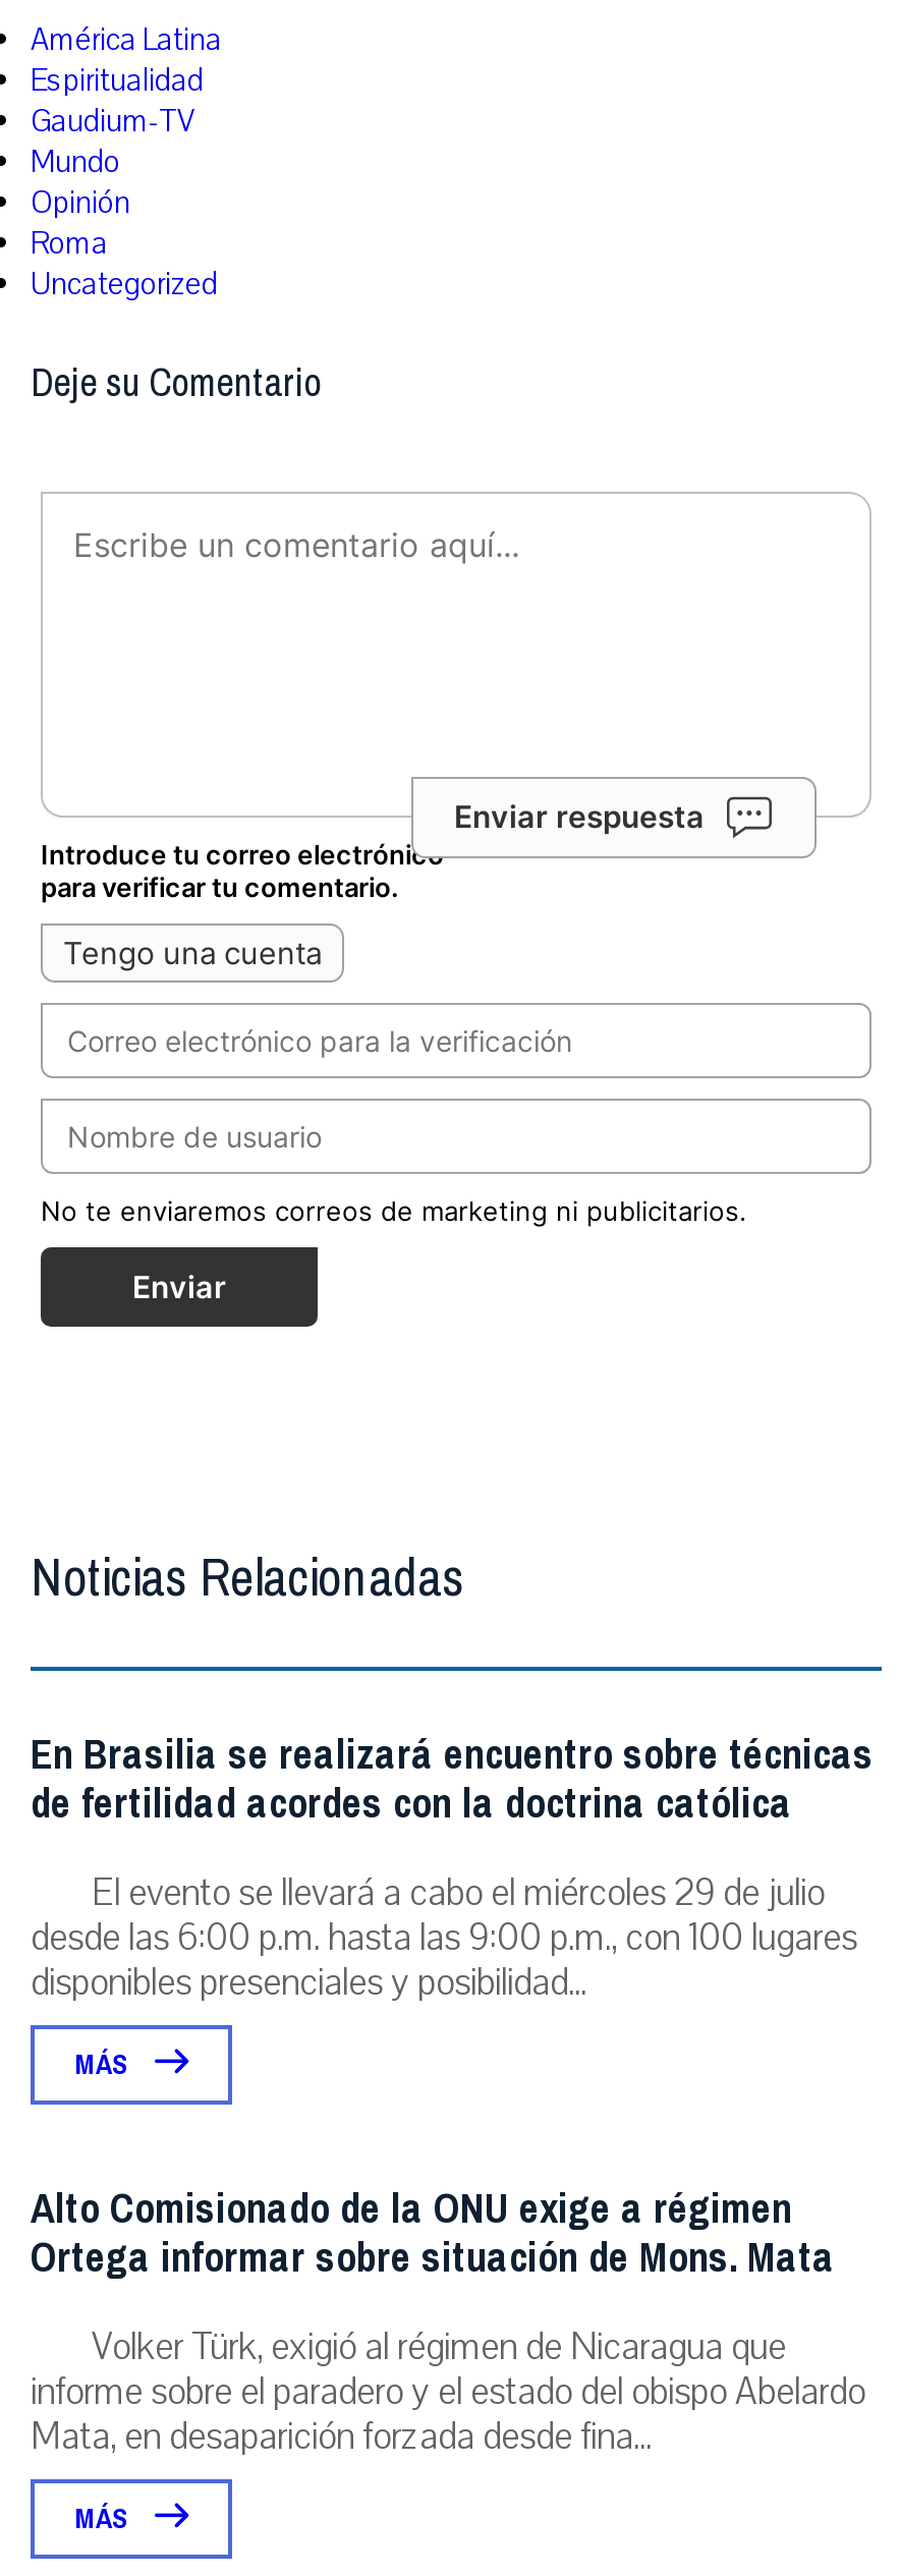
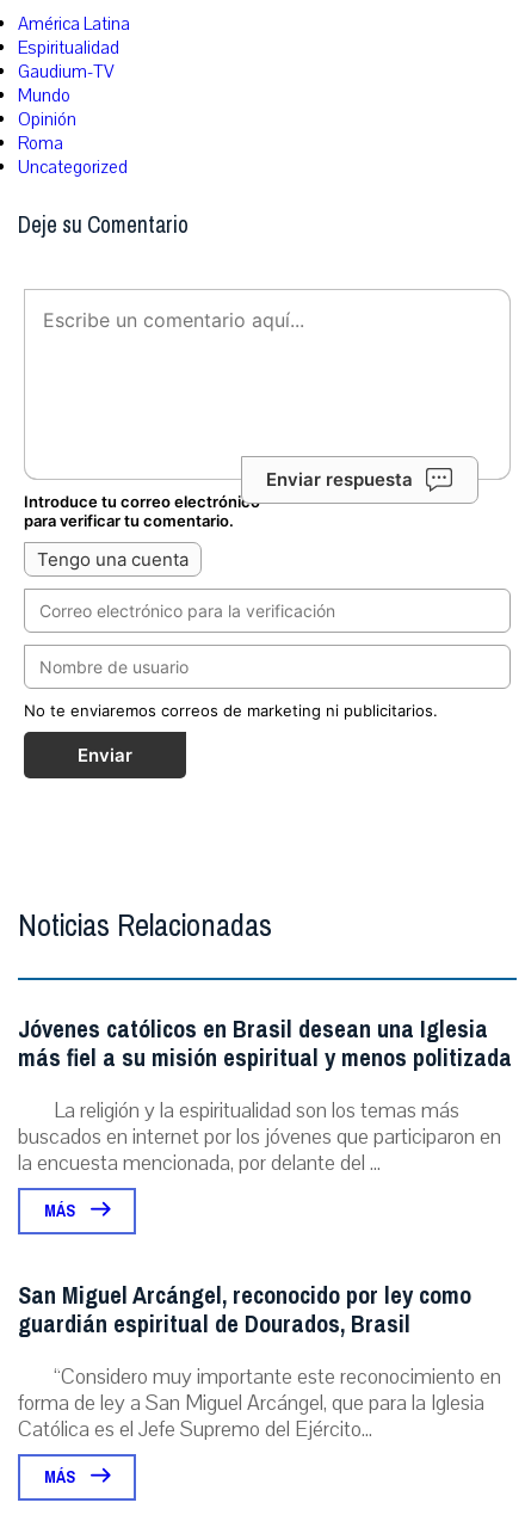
- En Brasilia se realizará encuentro sobre técnicas
- de fertilidad acordes con la doctrina católica
- El evento se llevará a cabo el miércoles 29 de julio
- desde las 6:00 p.m. hasta las 9:00 p.m., con 100 lugares
- disponibles presenciales y posibilidad...
+ Jóvenes católicos en Brasil desean una Iglesia
+ más fiel a su misión espiritual y menos politizada
+ La religión y la espiritualidad son los temas más
+ buscados en internet por los jóvenes que participaron en
+ la encuesta mencionada, por delante del ...

- Alto Comisionado de la ONU exige a régimen
- Ortega informar sobre situación de Mons. Mata
- Volker Türk, exigió al régimen de Nicaragua que
- informe sobre el paradero y el estado del obispo Abelardo
- Mata, en desaparición forzada desde fina...
+ San Miguel Arcángel, reconocido por ley como
+ guardián espiritual de Dourados, Brasil
+ “Considero muy importante este reconocimiento en
+ forma de ley a San Miguel Arcángel, que para la Iglesia
+ Católica es el Jefe Supremo del Ejército...
